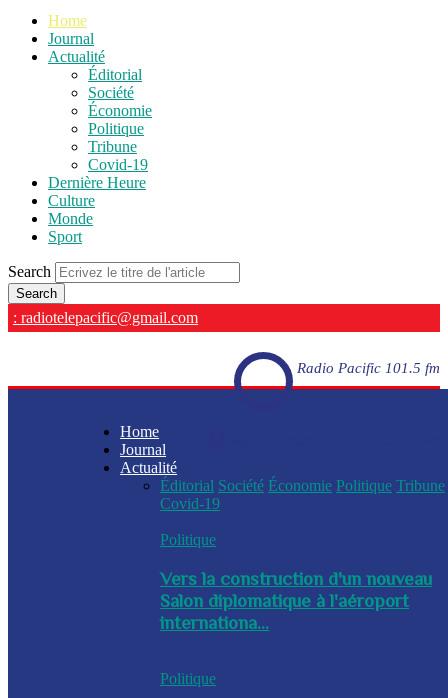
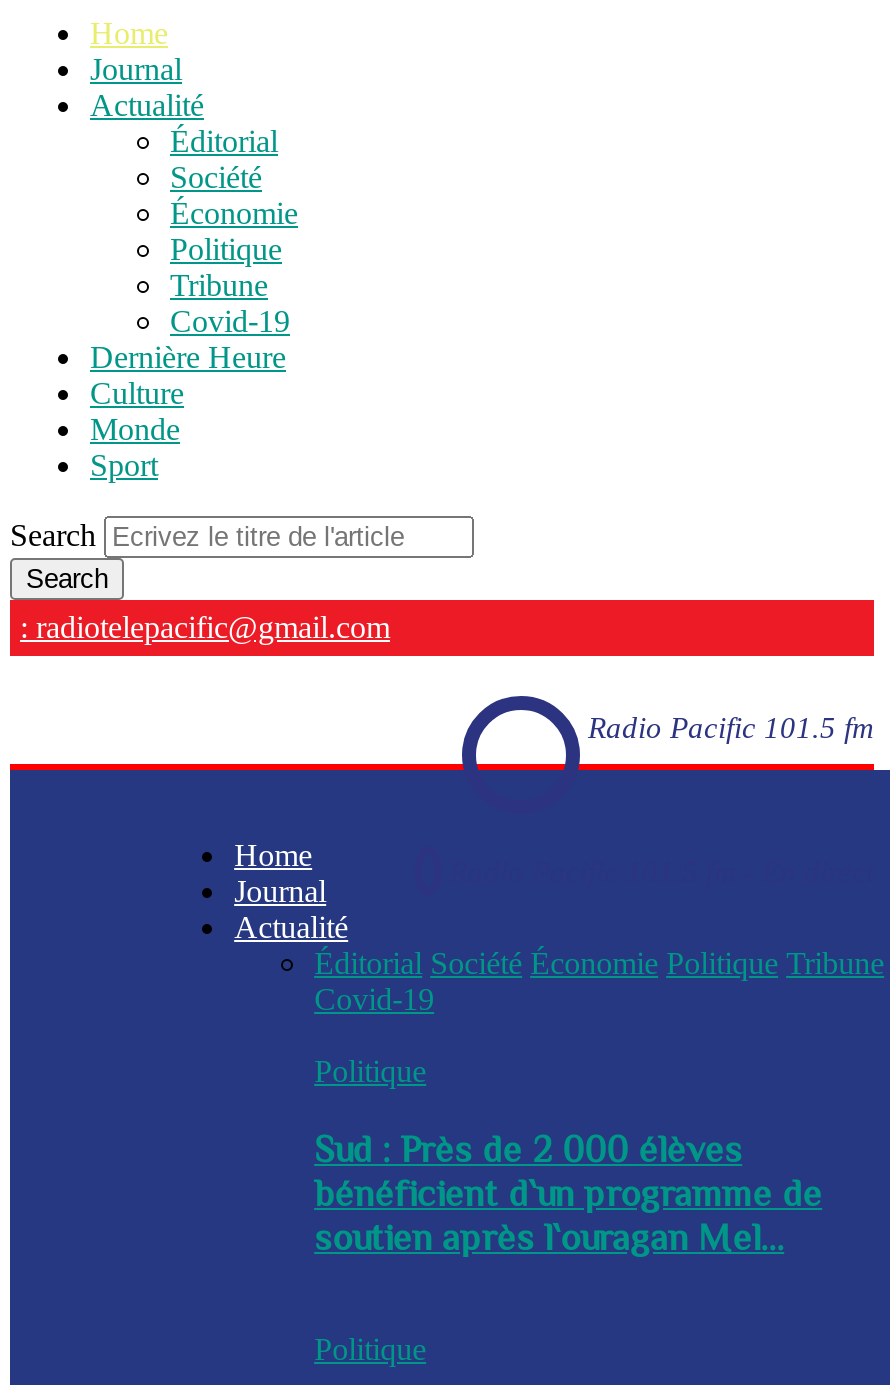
- Vers la construction d'un nouveau
- Salon diplomatique à l'aéroport
- internationa...
+ Sud : Près de 2 000 élèves
+ bénéficient d`un programme de
+ soutien après l`ouragan Mel...
